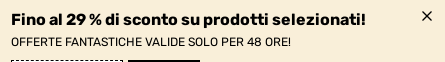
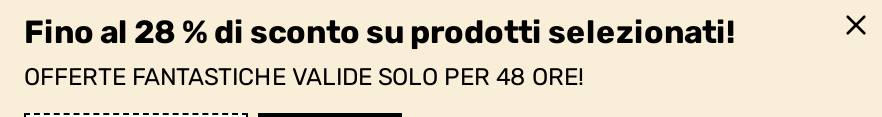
- Fino al 29 % di sconto su prodotti selezionati!
+ Fino al 28 % di sconto su prodotti selezionati!
